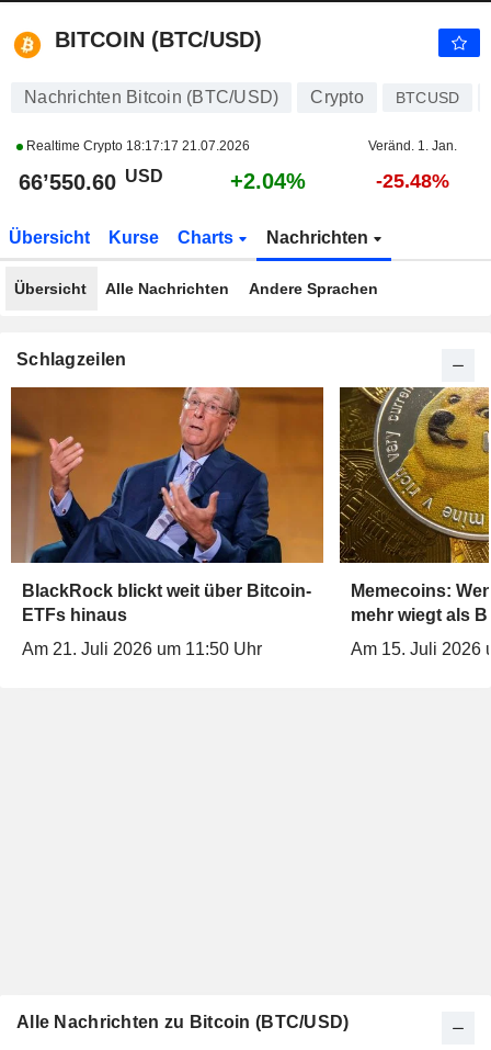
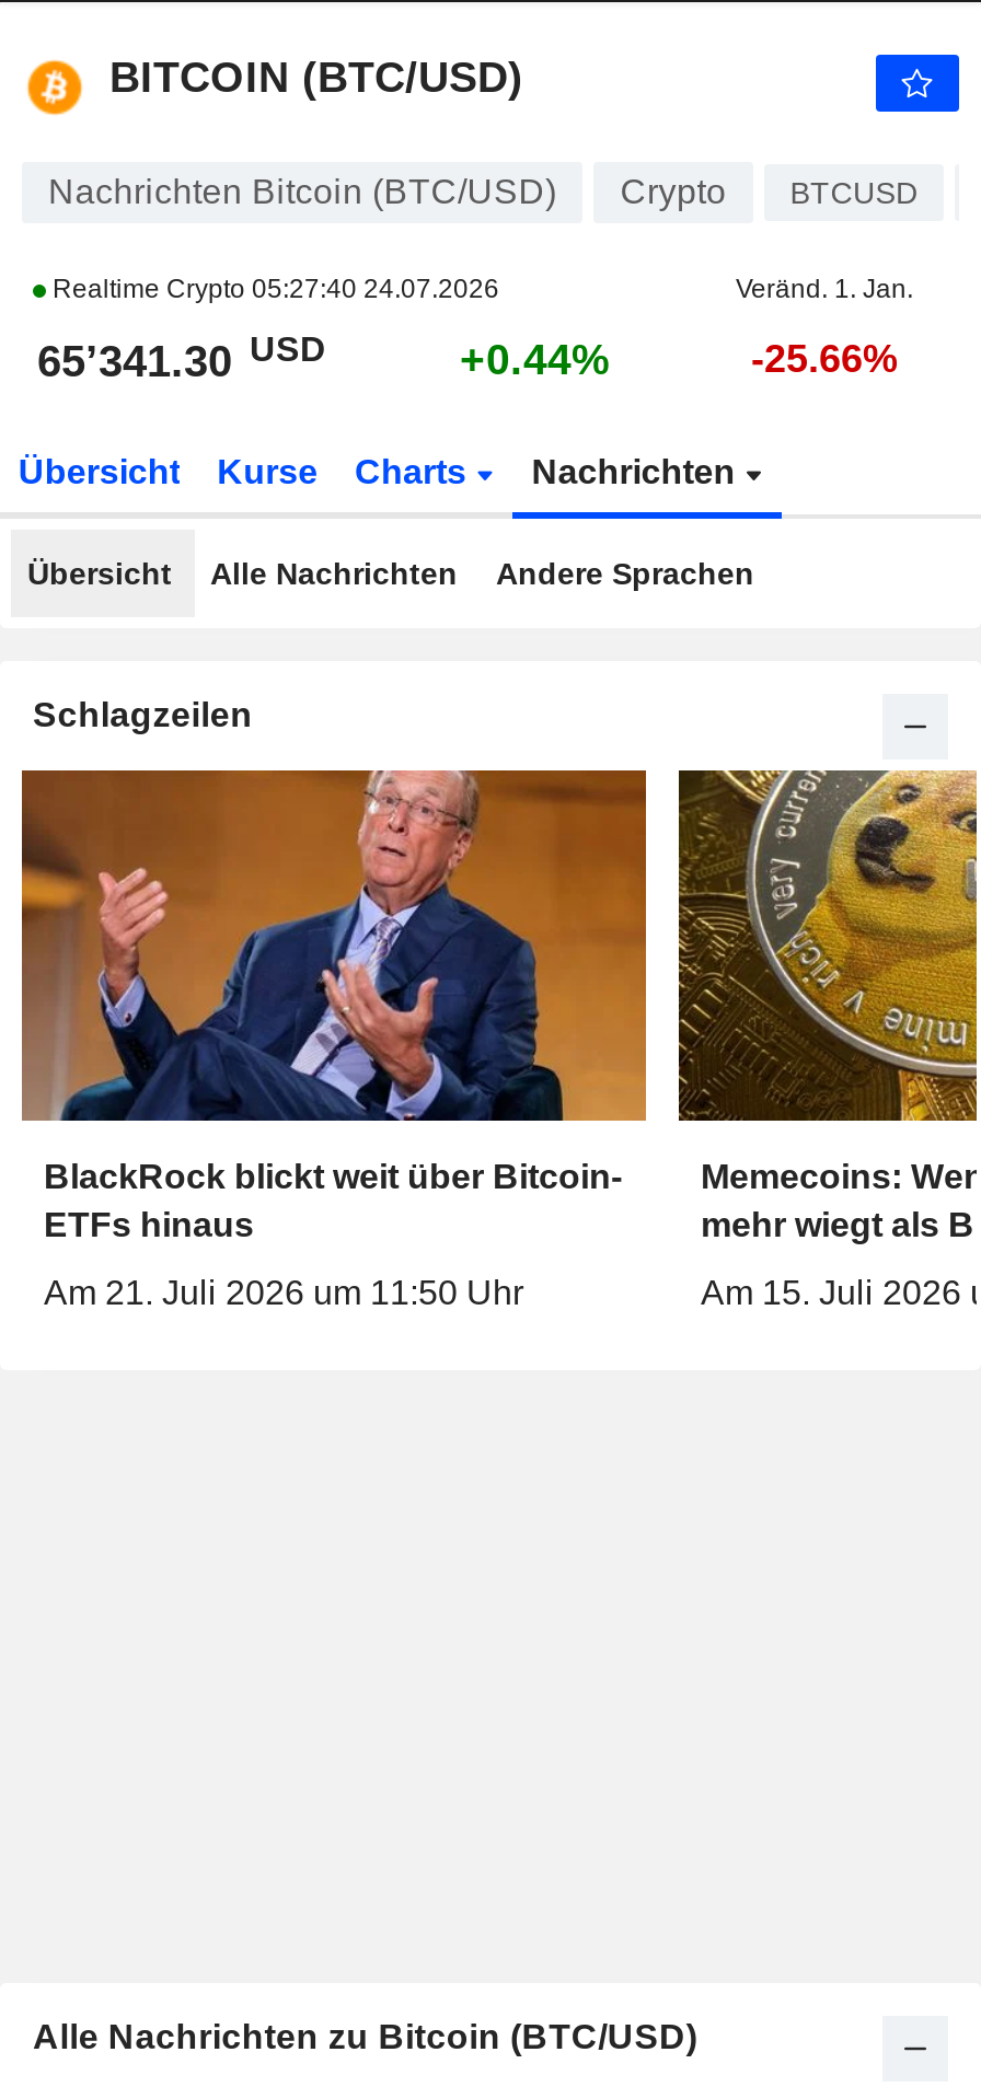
- Realtime Crypto 18:17:17 21.07.2026
+ Realtime Crypto 05:27:40 24.07.2026

- 66’550.60 USD
+ 65’341.30 USD

- +2.04%
+ +0.44%

- -25.48%
+ -25.66%
